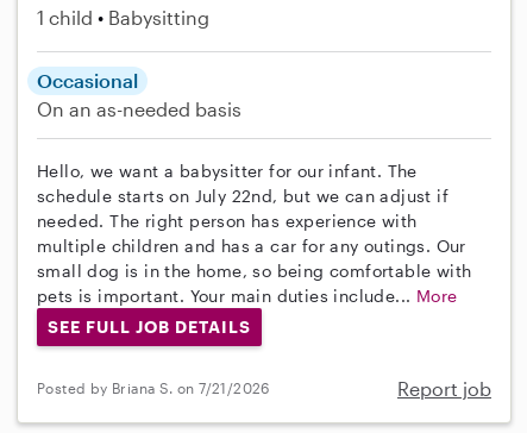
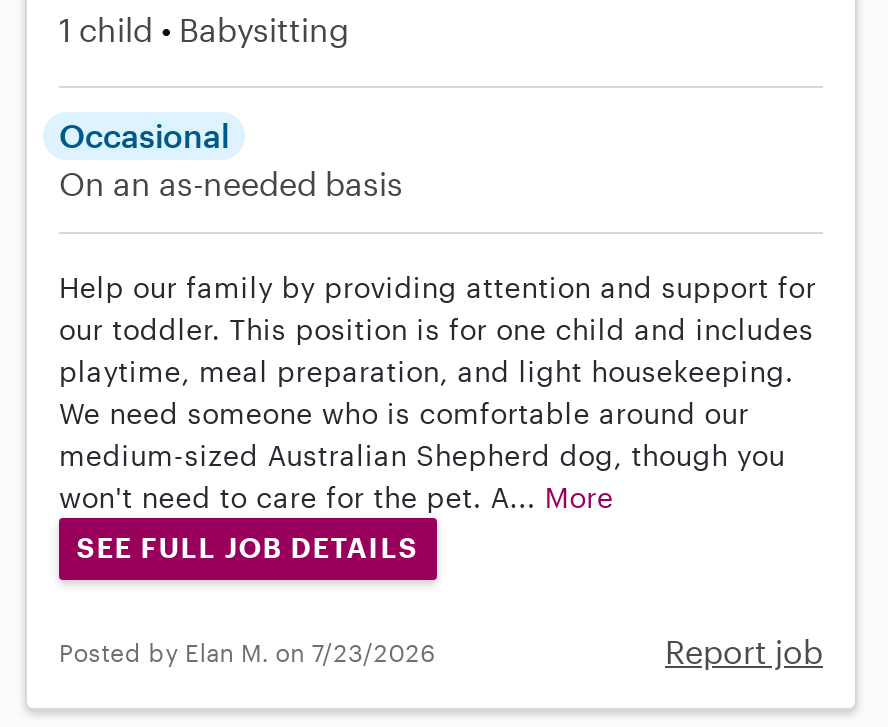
- Hello, we want a babysitter for our infant. The
- schedule starts on July 22nd, but we can adjust if
- needed. The right person has experience with
- multiple children and has a car for any outings. Our
- small dog is in the home, so being comfortable with
- pets is important. Your main duties include... More
+ Help our family by providing attention and support for
+ our toddler. This position is for one child and includes
+ playtime, meal preparation, and light housekeeping.
+ We need someone who is comfortable around our
+ medium-sized Australian Shepherd dog, though you
+ won't need to care for the pet. A... More

- Posted by Briana S. on 7/21/2026
+ Posted by Elan M. on 7/23/2026
